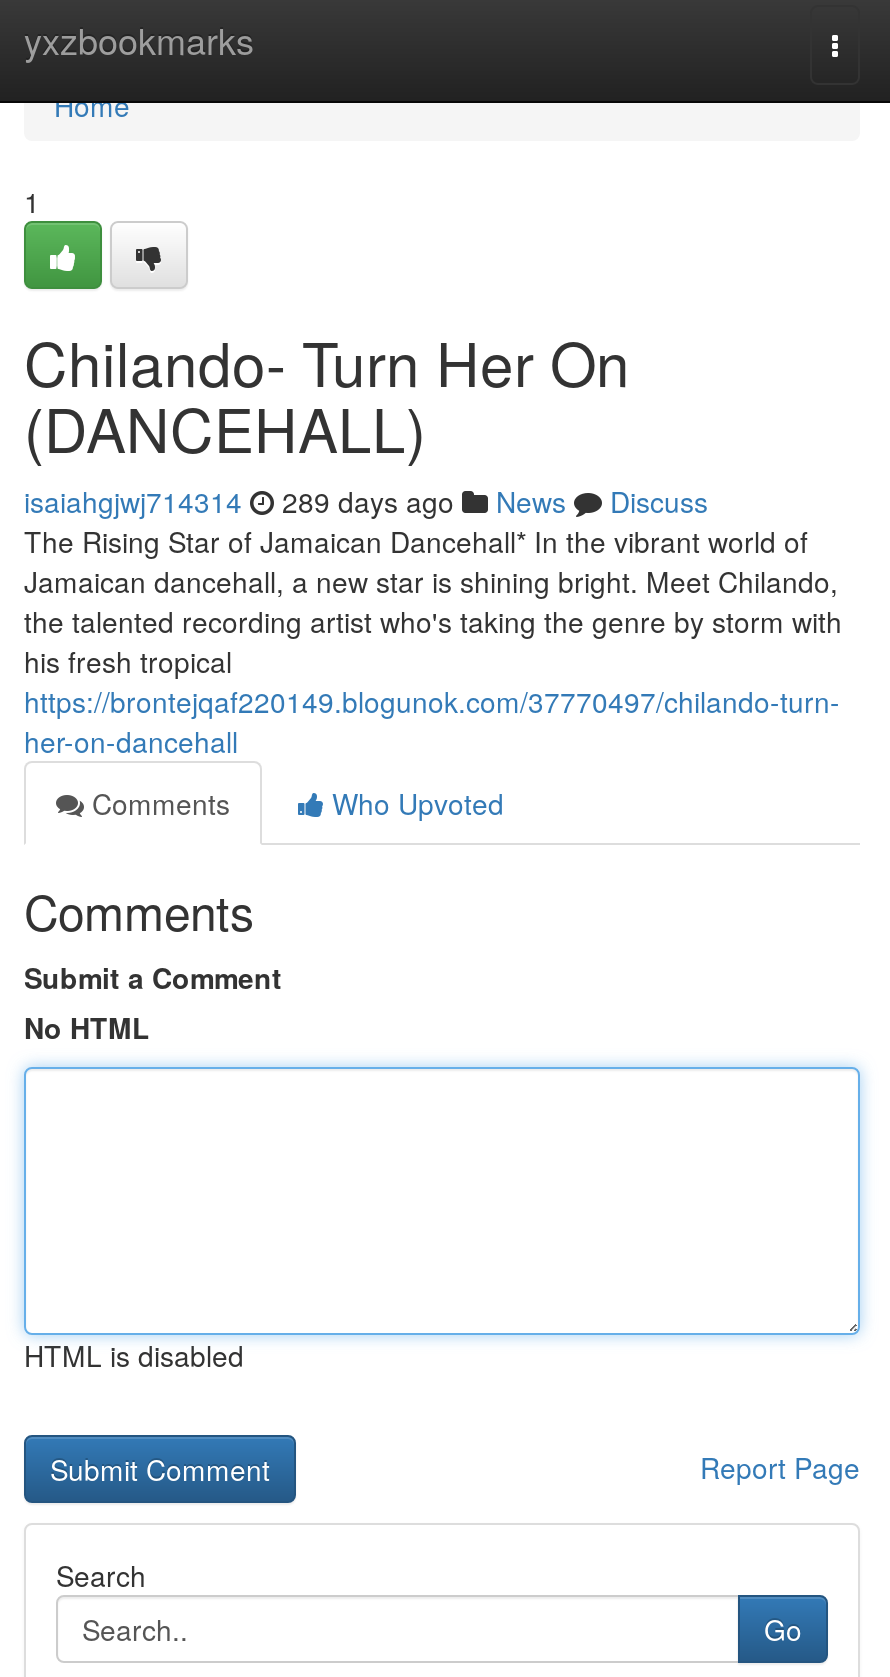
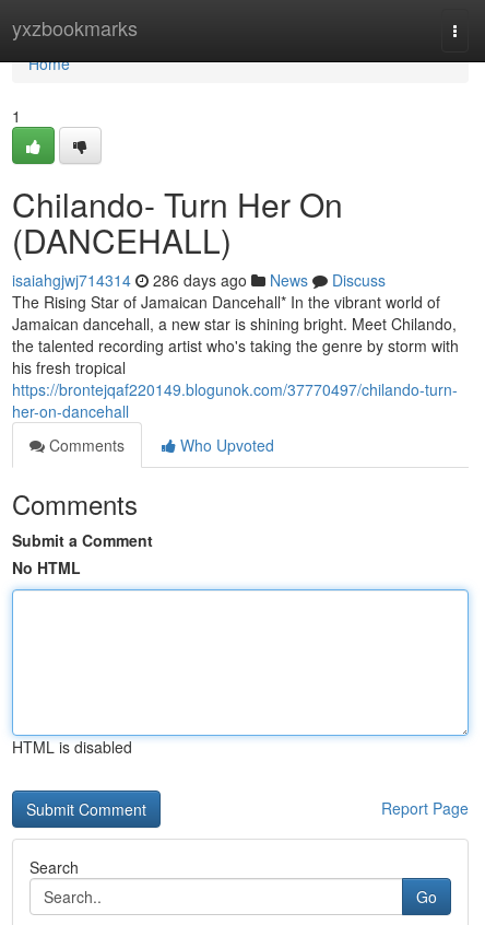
- isaiahgjwj714314 289 days ago News Discuss
+ isaiahgjwj714314 286 days ago News Discuss
